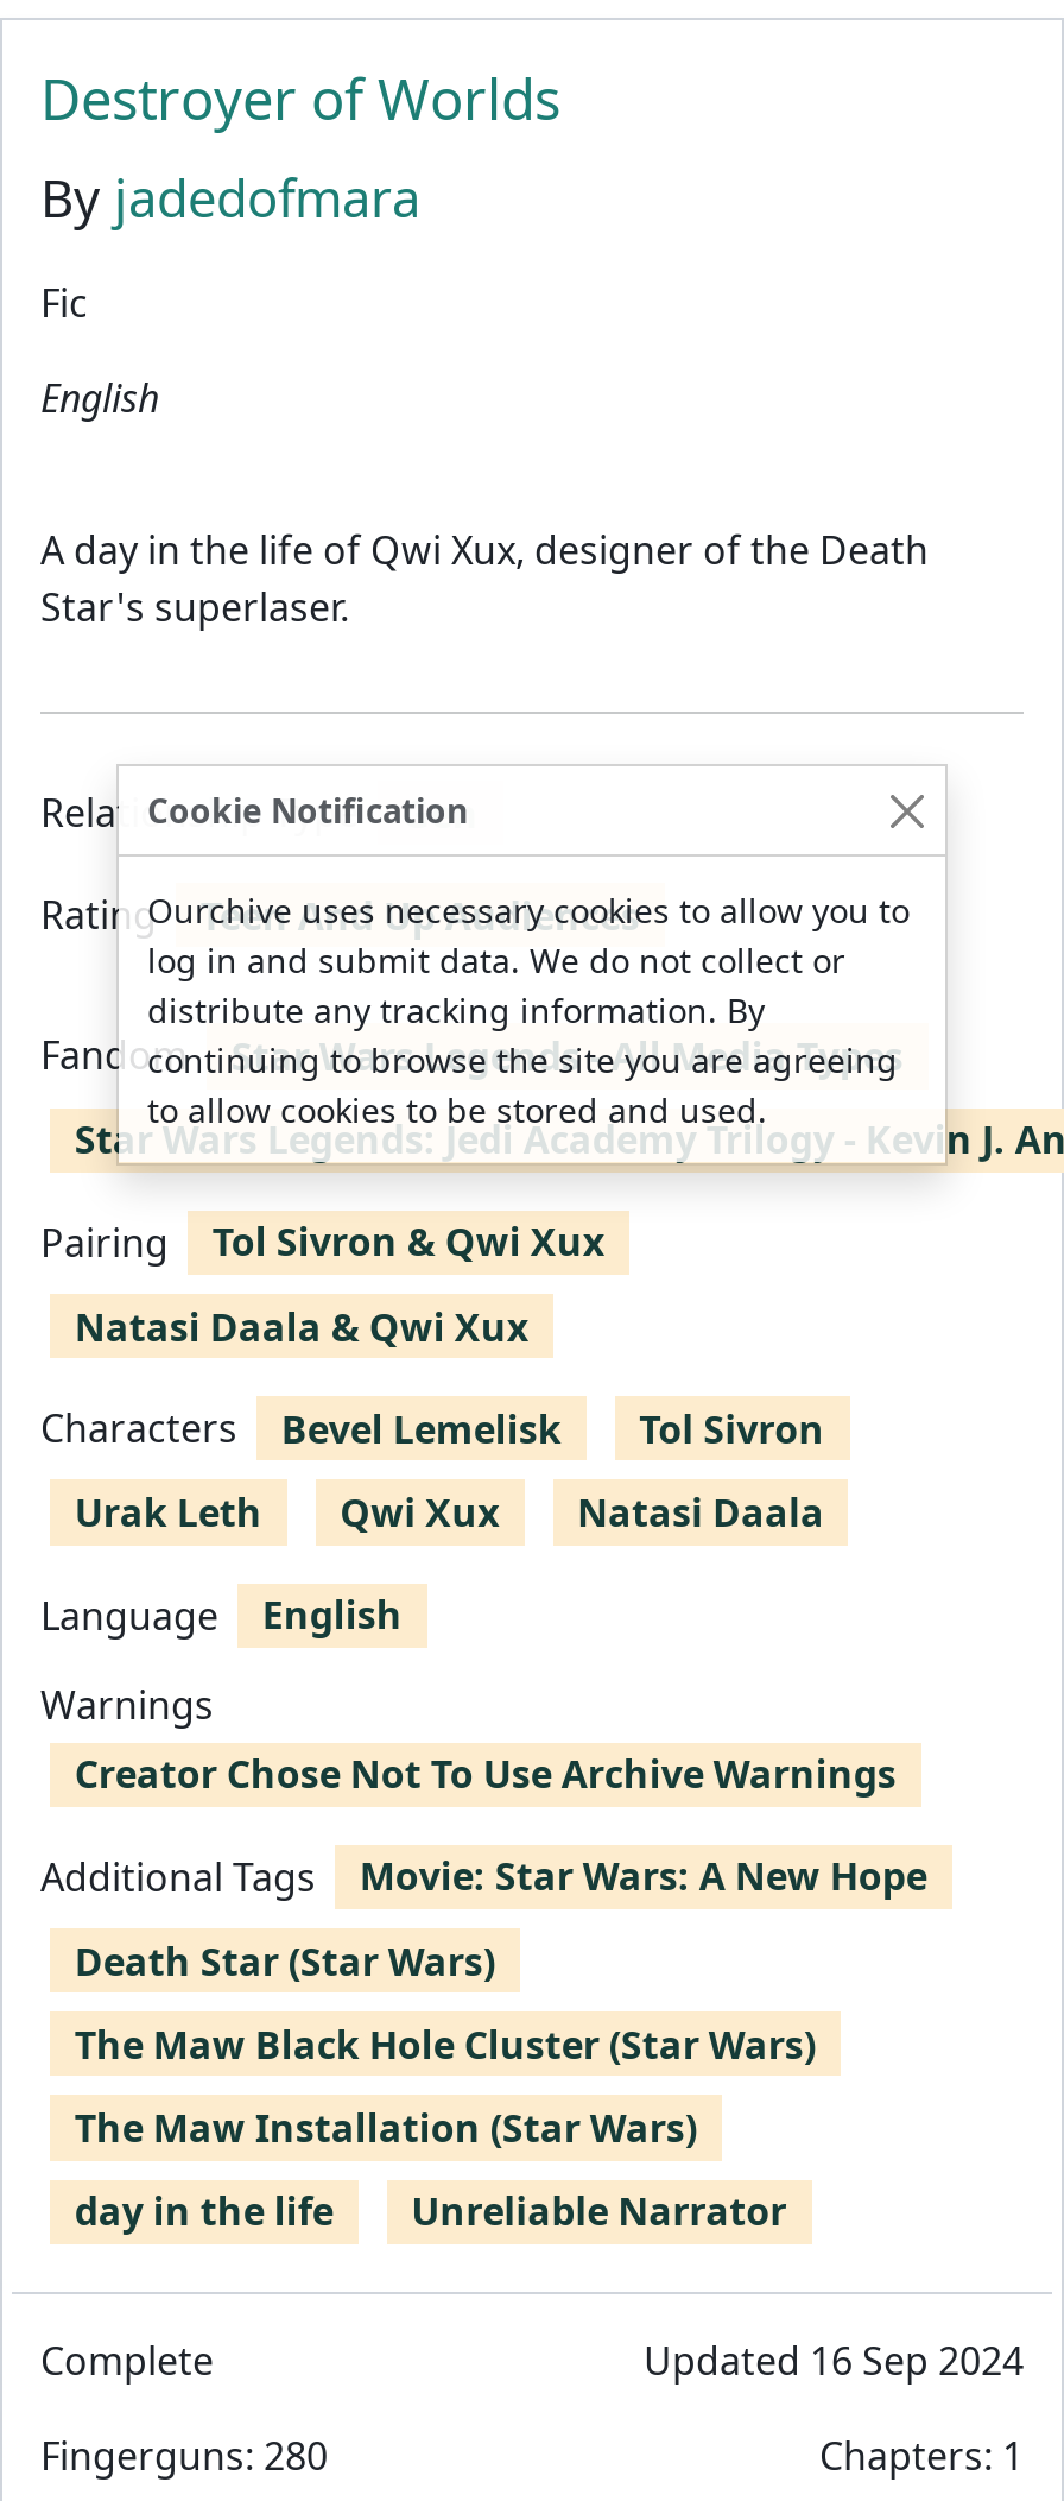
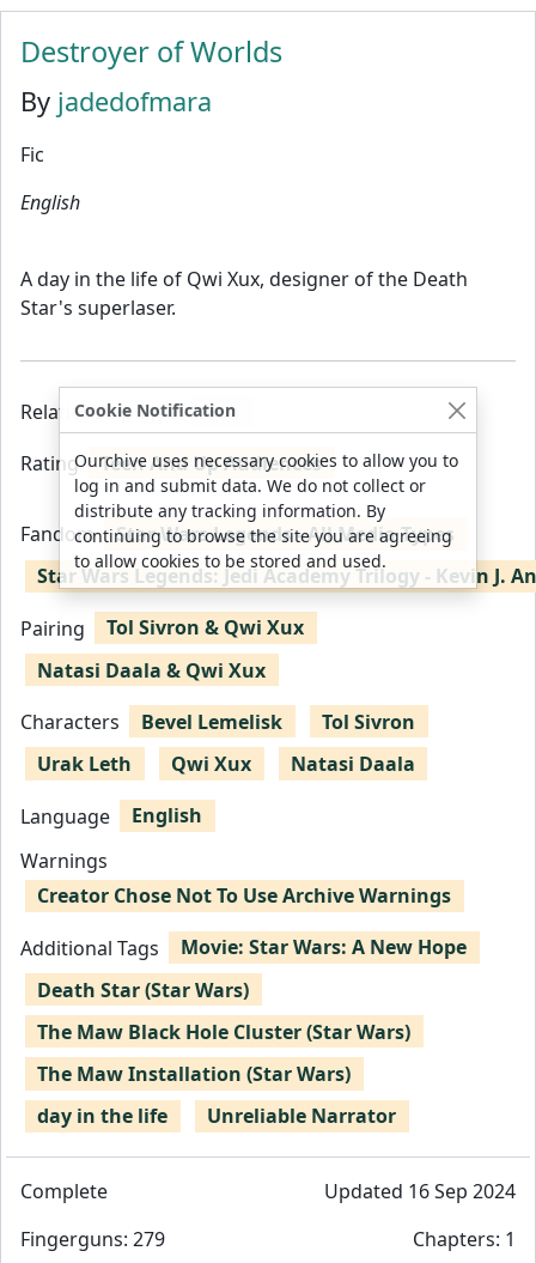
- Fingerguns: 280
+ Fingerguns: 279
